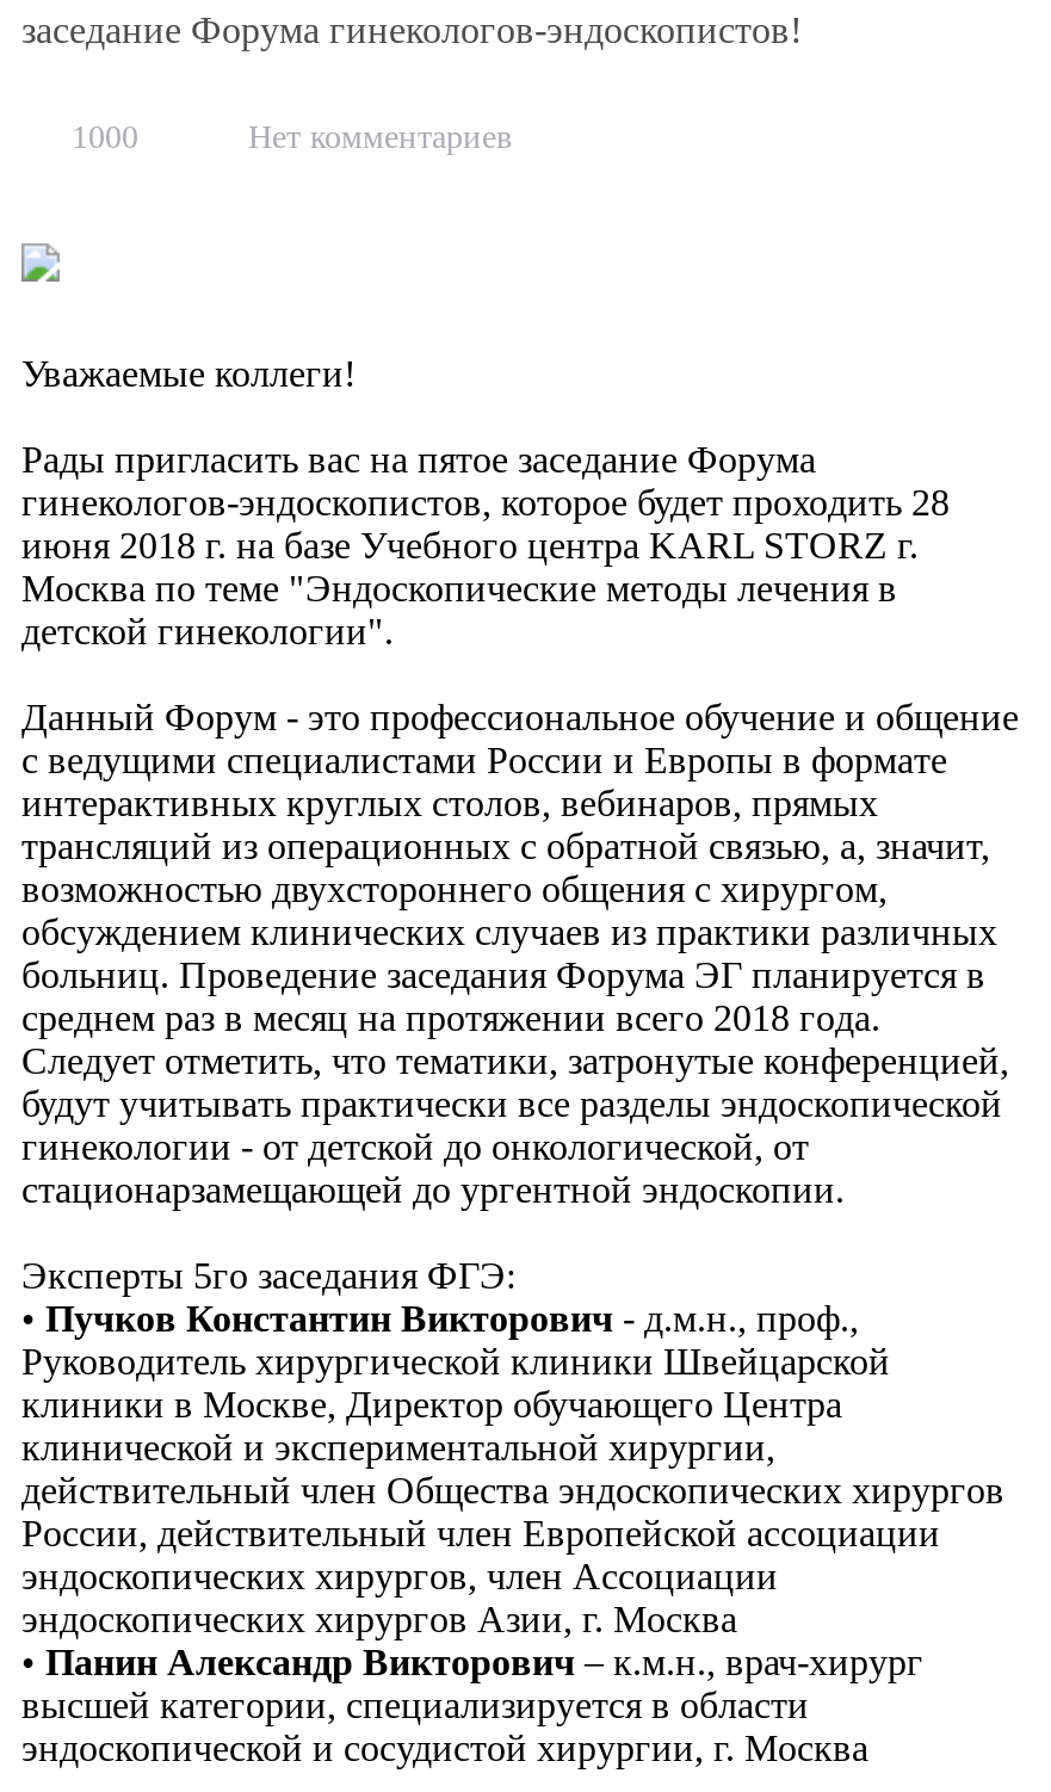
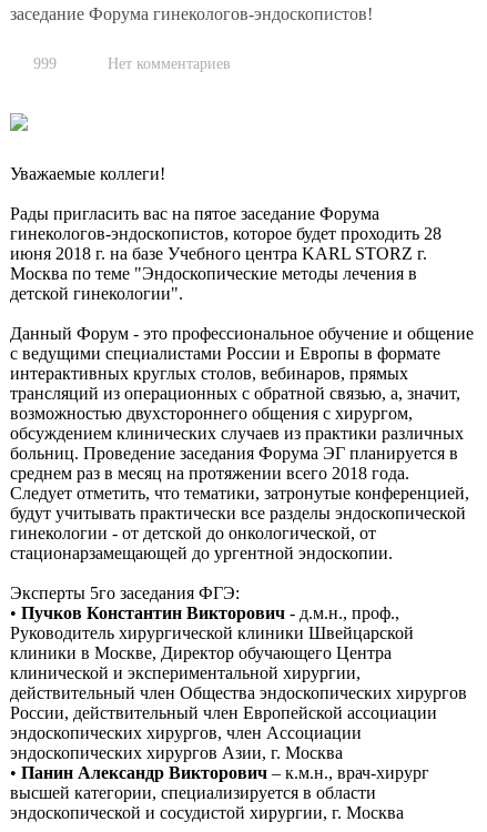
- 1000
+ 999
